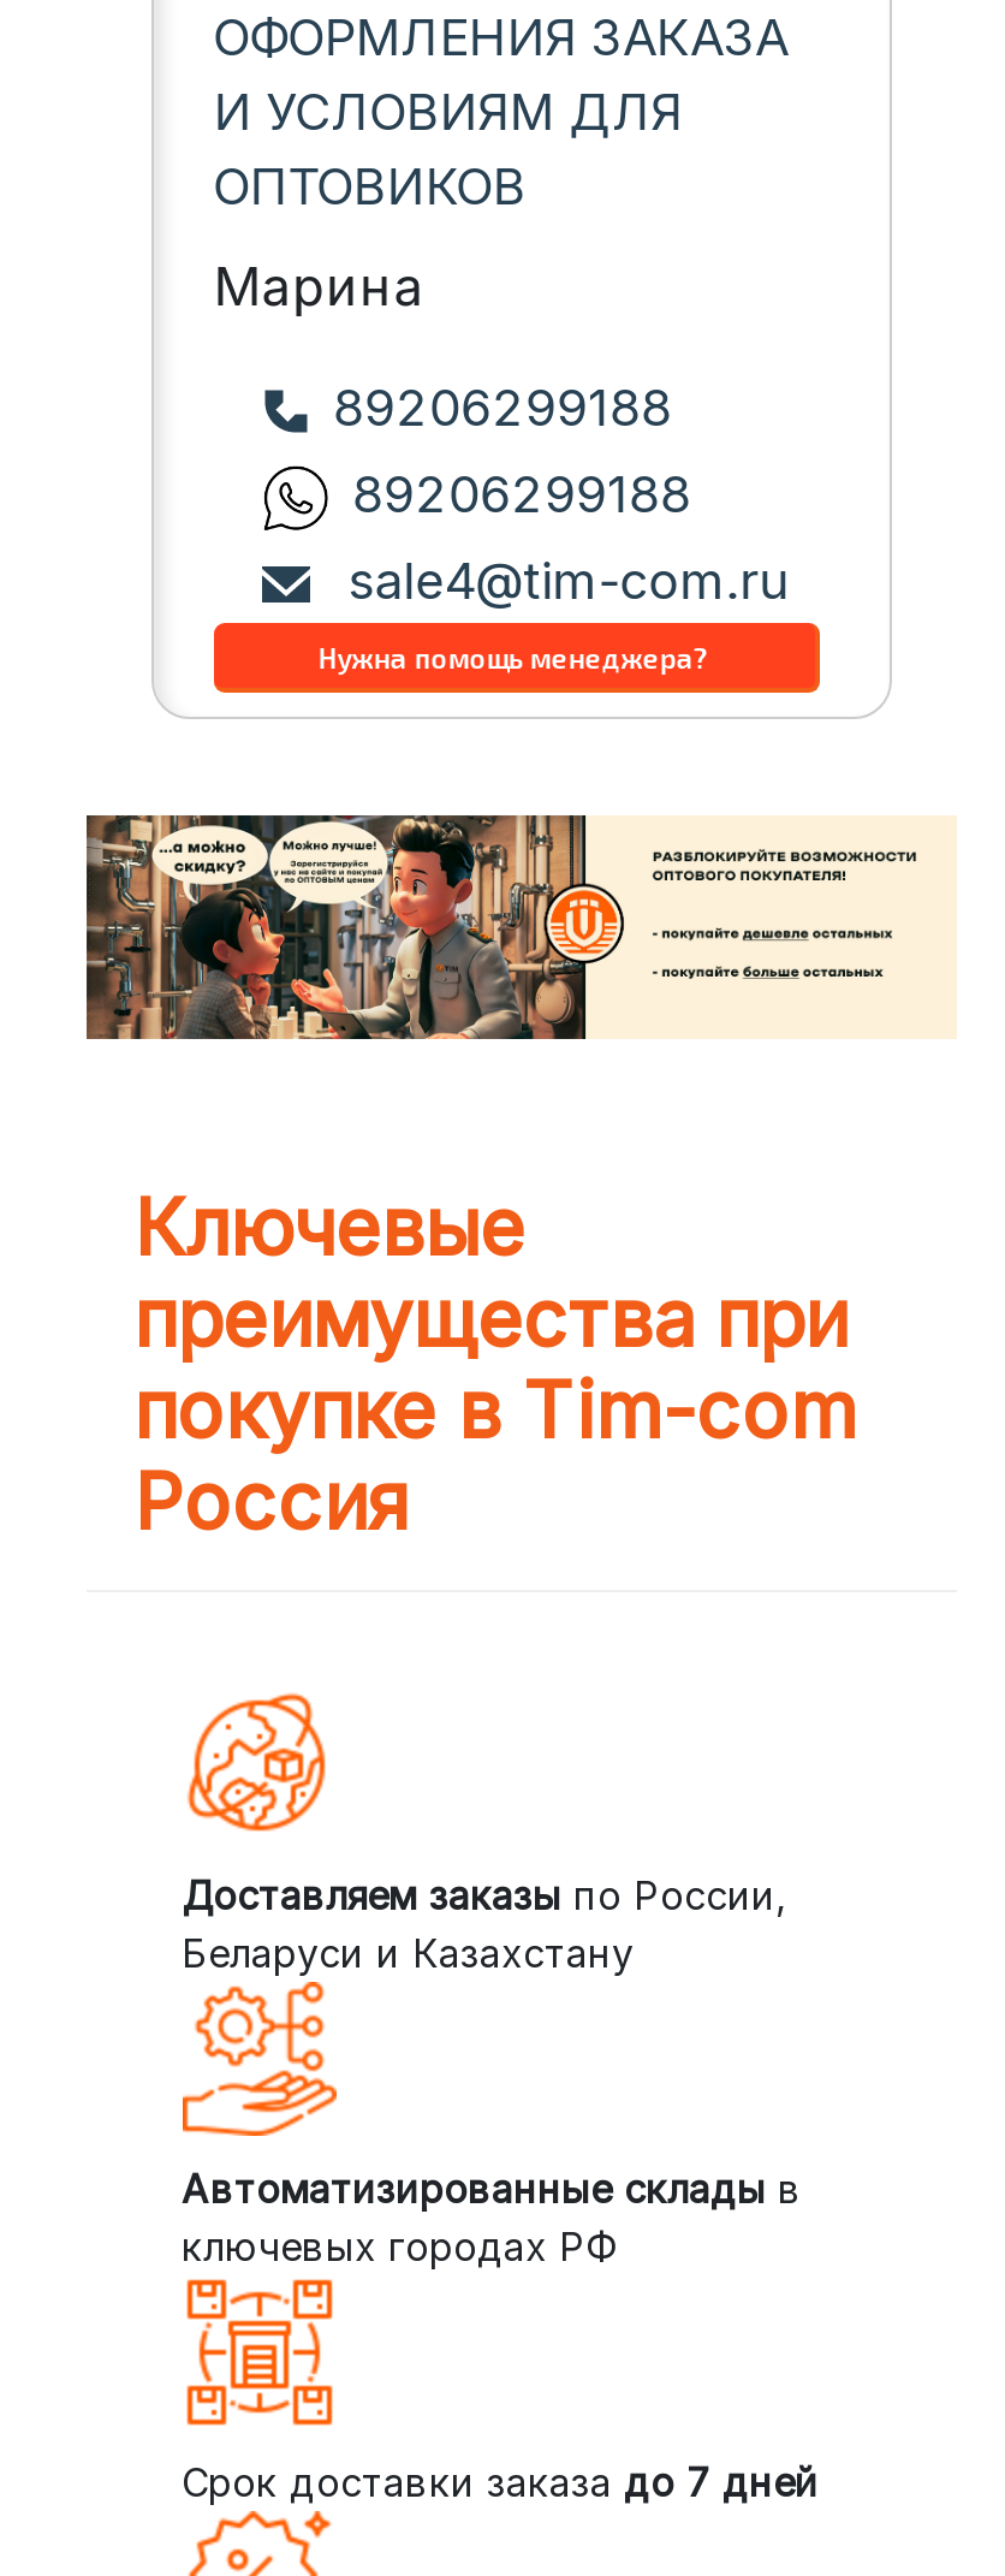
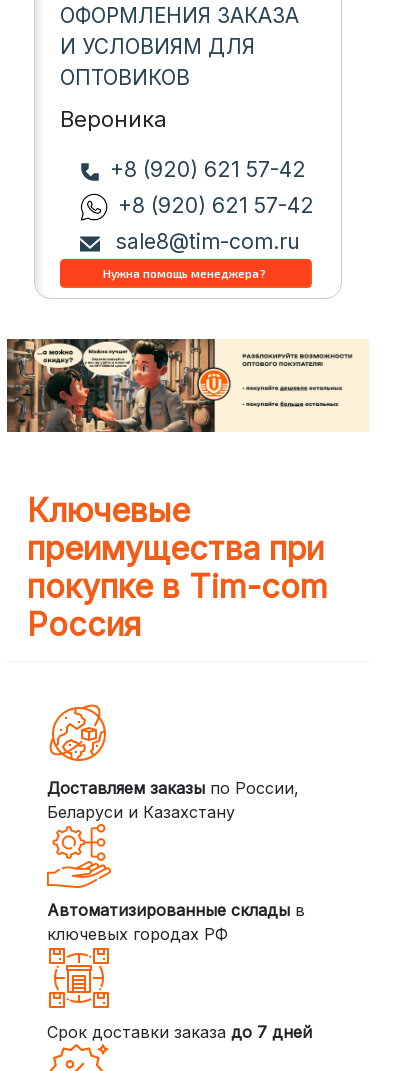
- Марина
+ Вероника

- 89206299188
- 89206299188
- sale4@tim-com.ru
+ +8 (920) 621 57-42
+ +8 (920) 621 57-42
+ sale8@tim-com.ru
